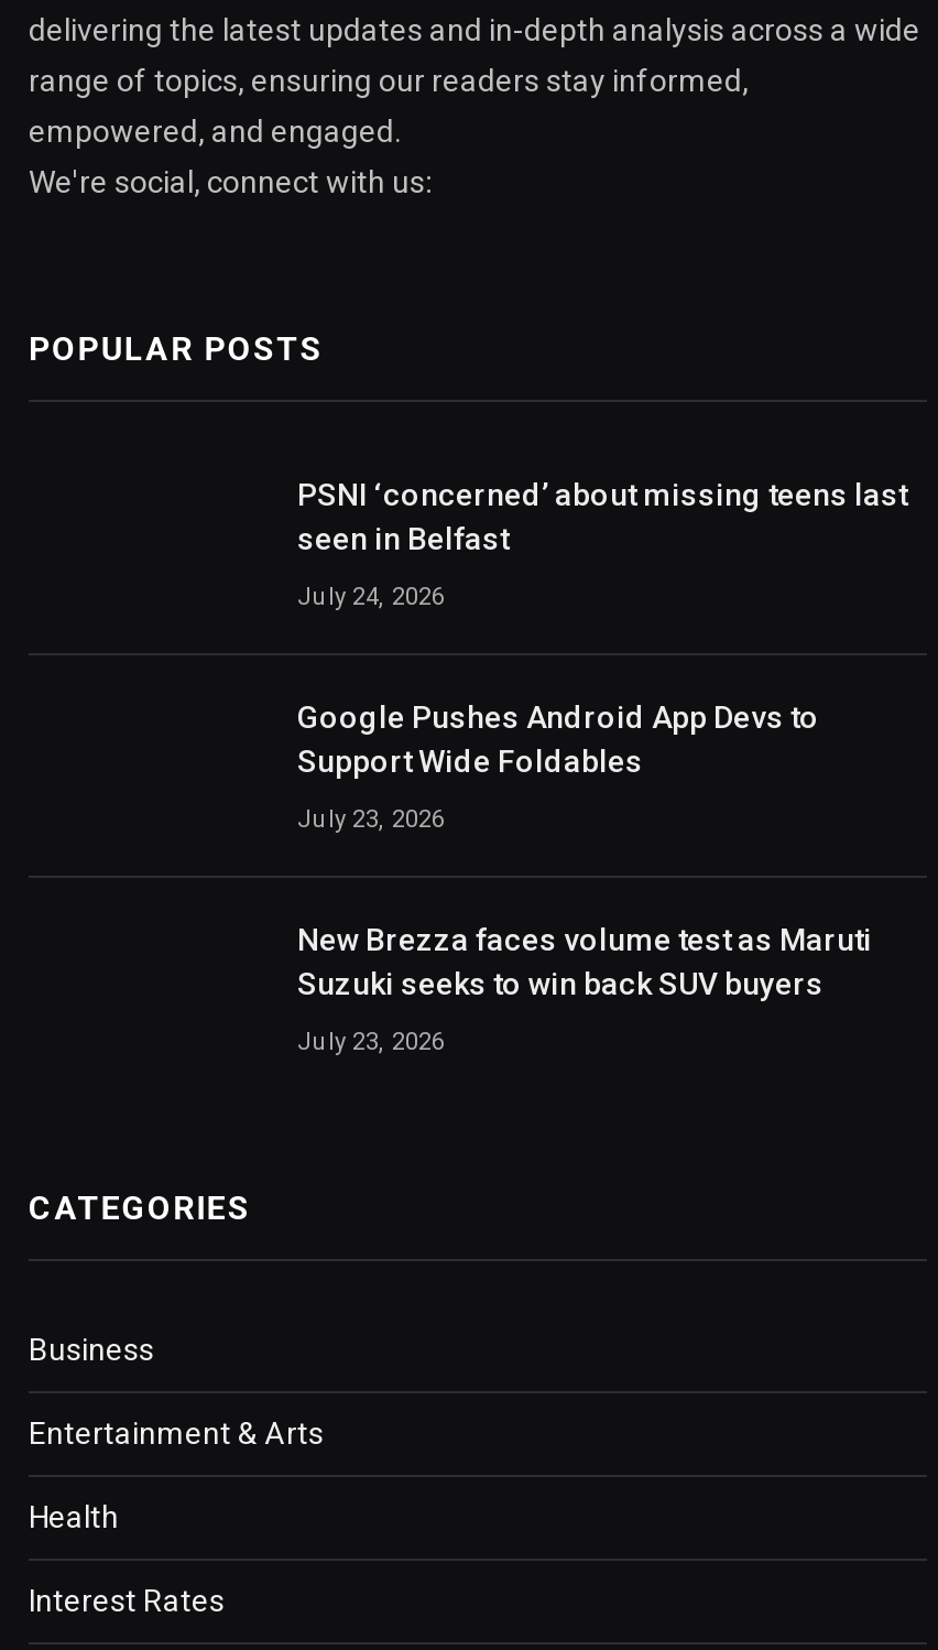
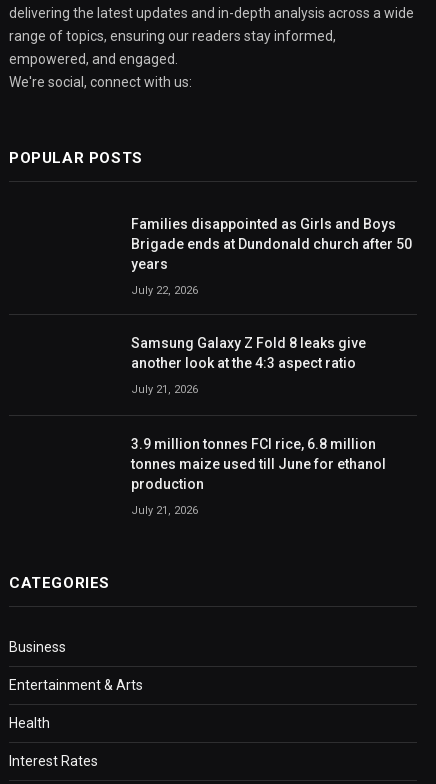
- PSNI ‘concerned’ about missing teens last
- seen in Belfast
+ Families disappointed as Girls and Boys
+ Brigade ends at Dundonald church after 50
+ years

- July 24, 2026
+ July 22, 2026

- Google Pushes Android App Devs to
- Support Wide Foldables
+ Samsung Galaxy Z Fold 8 leaks give
+ another look at the 4:3 aspect ratio

- July 23, 2026
+ July 21, 2026

- New Brezza faces volume test as Maruti
- Suzuki seeks to win back SUV buyers
+ 3.9 million tonnes FCI rice, 6.8 million
+ tonnes maize used till June for ethanol
+ production

- July 23, 2026
+ July 21, 2026
